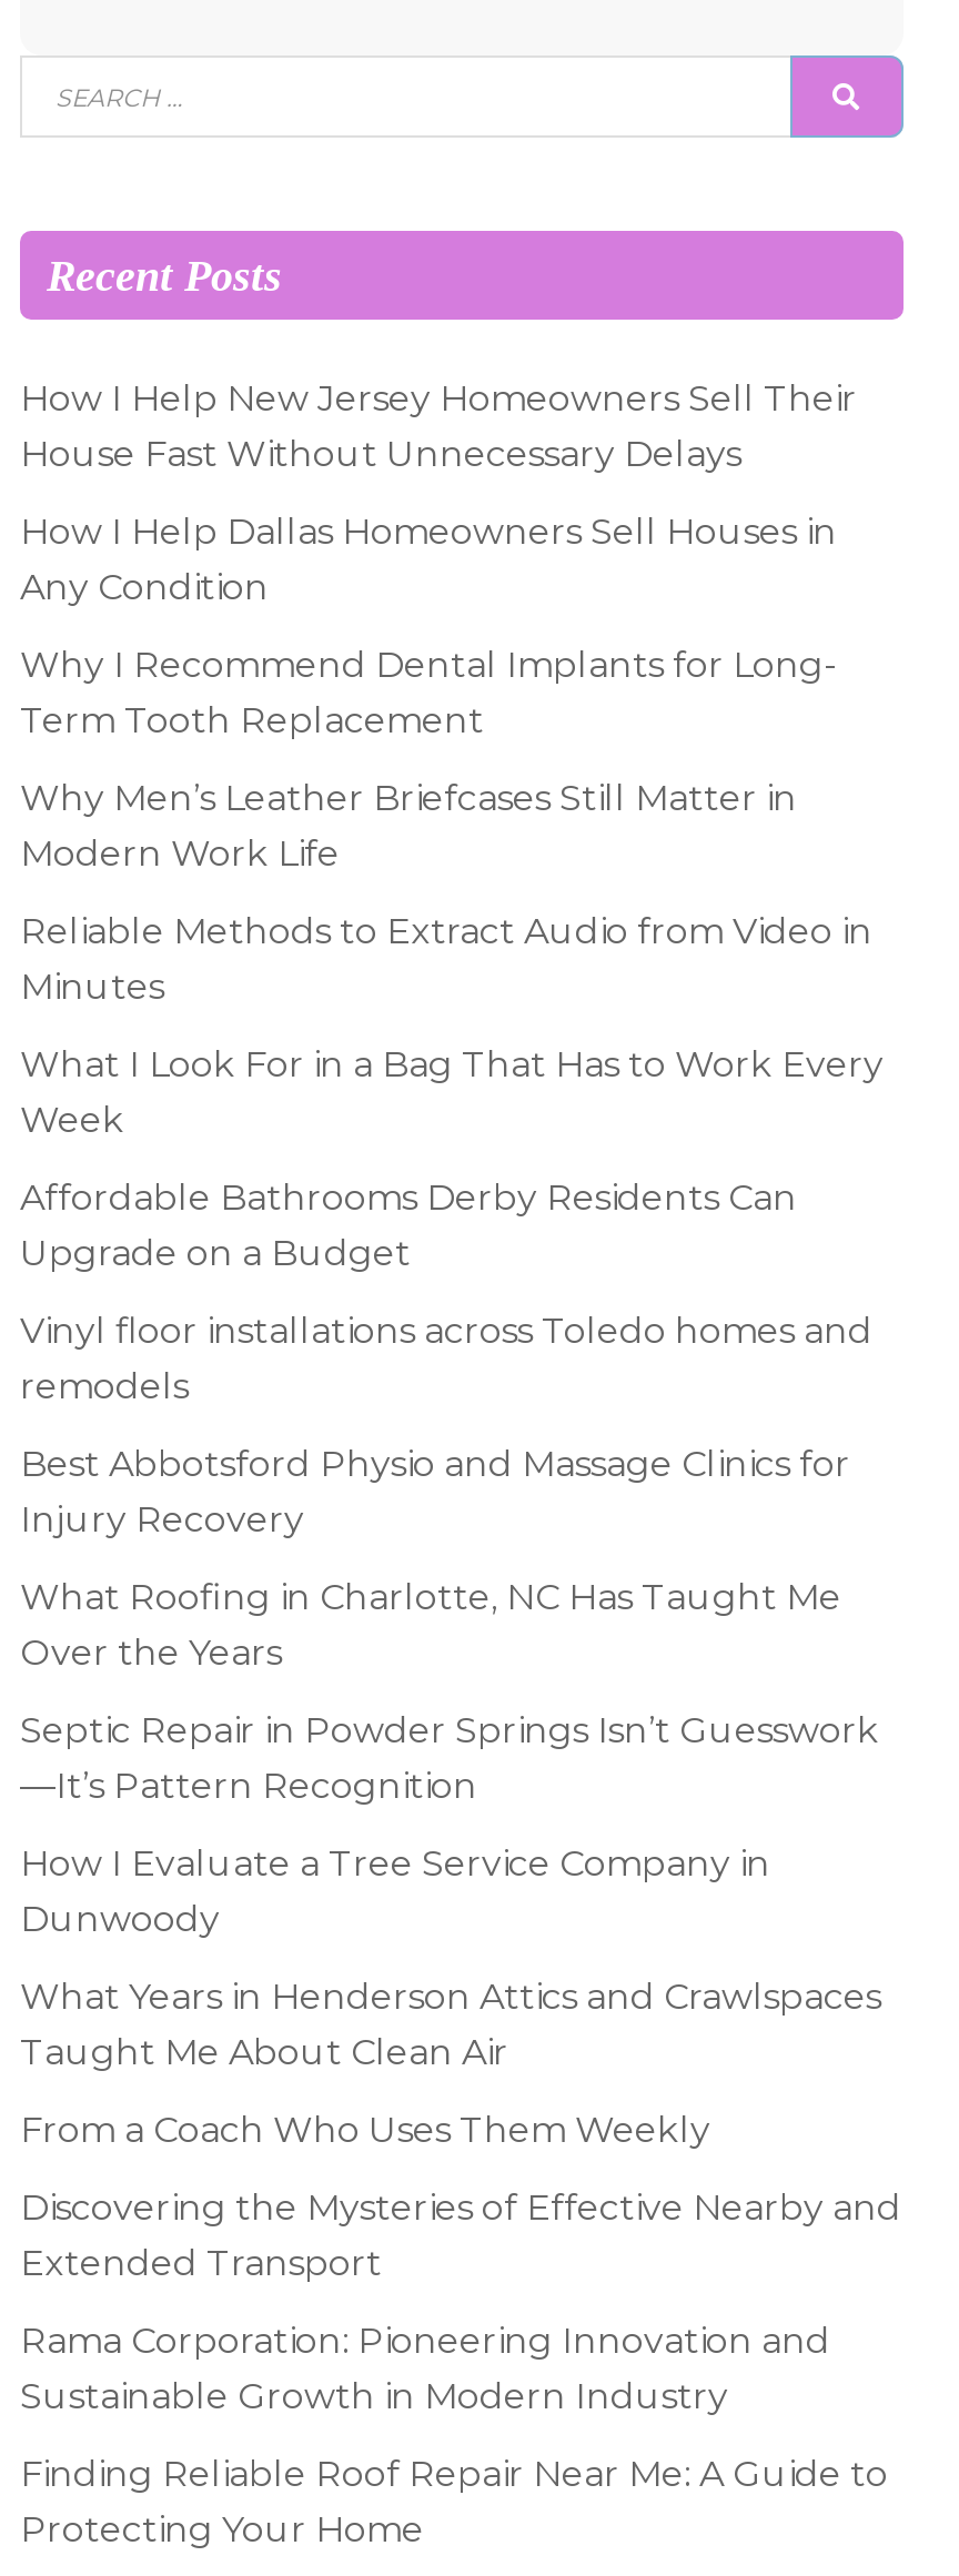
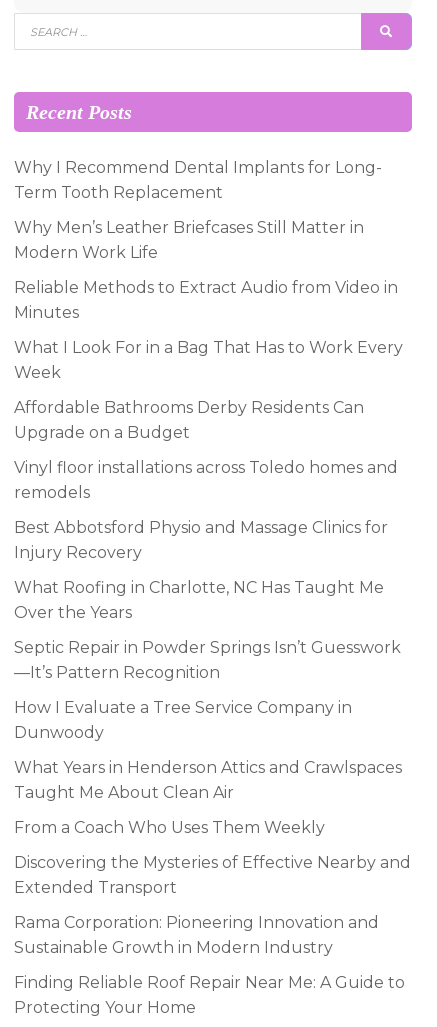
- How I Help New Jersey Homeowners Sell Their
- House Fast Without Unnecessary Delays
- How I Help Dallas Homeowners Sell Houses in
- Any Condition
